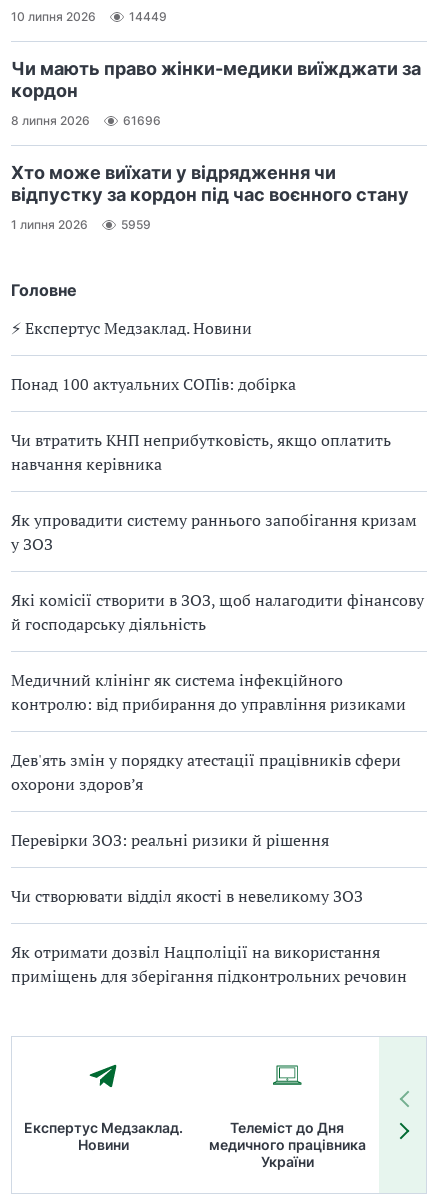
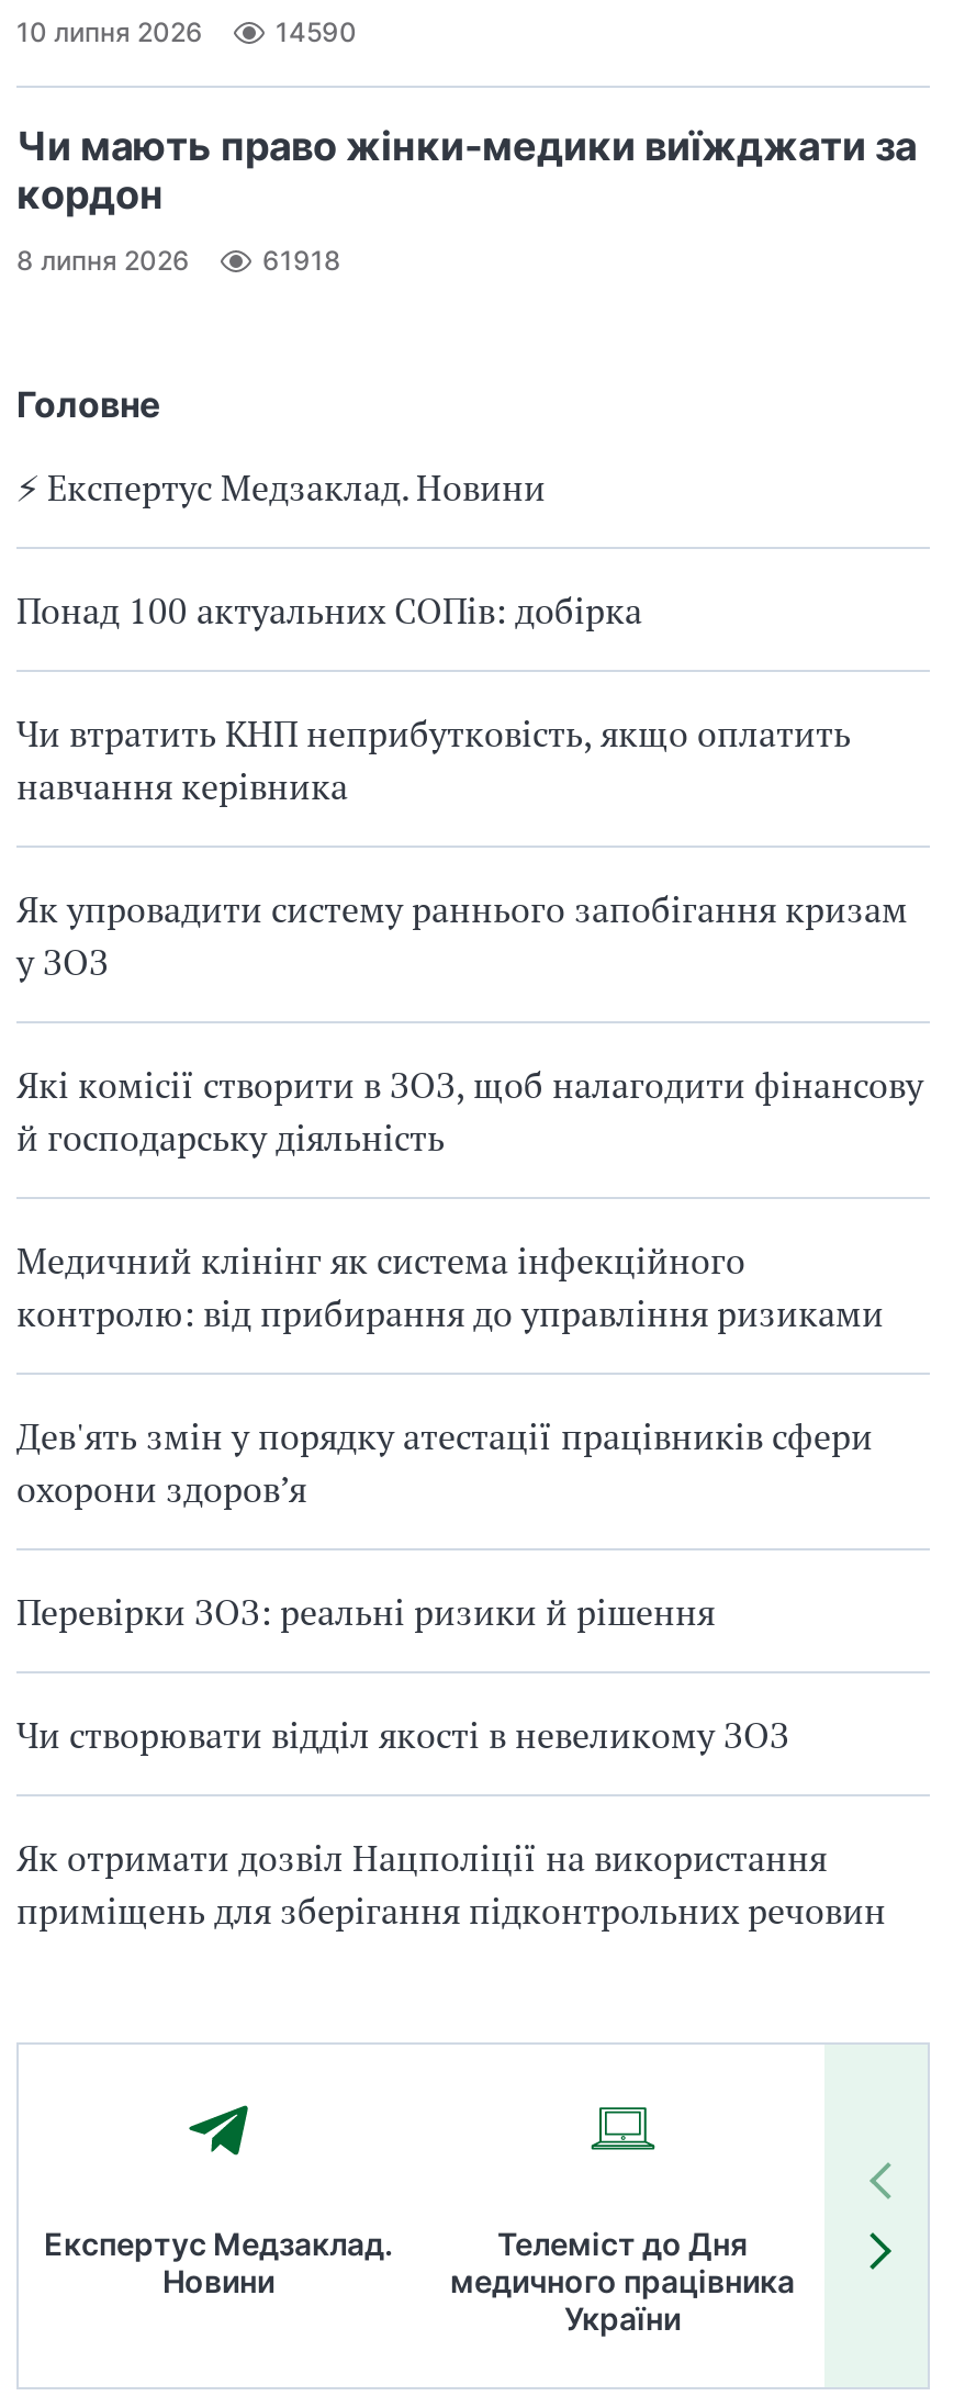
- 14449
+ 14590

- 61696
- Хто може виїхати у відрядження чи
- відпустку за кордон під час воєнного стану
- 1 липня 2026
- 5959
+ 61918
